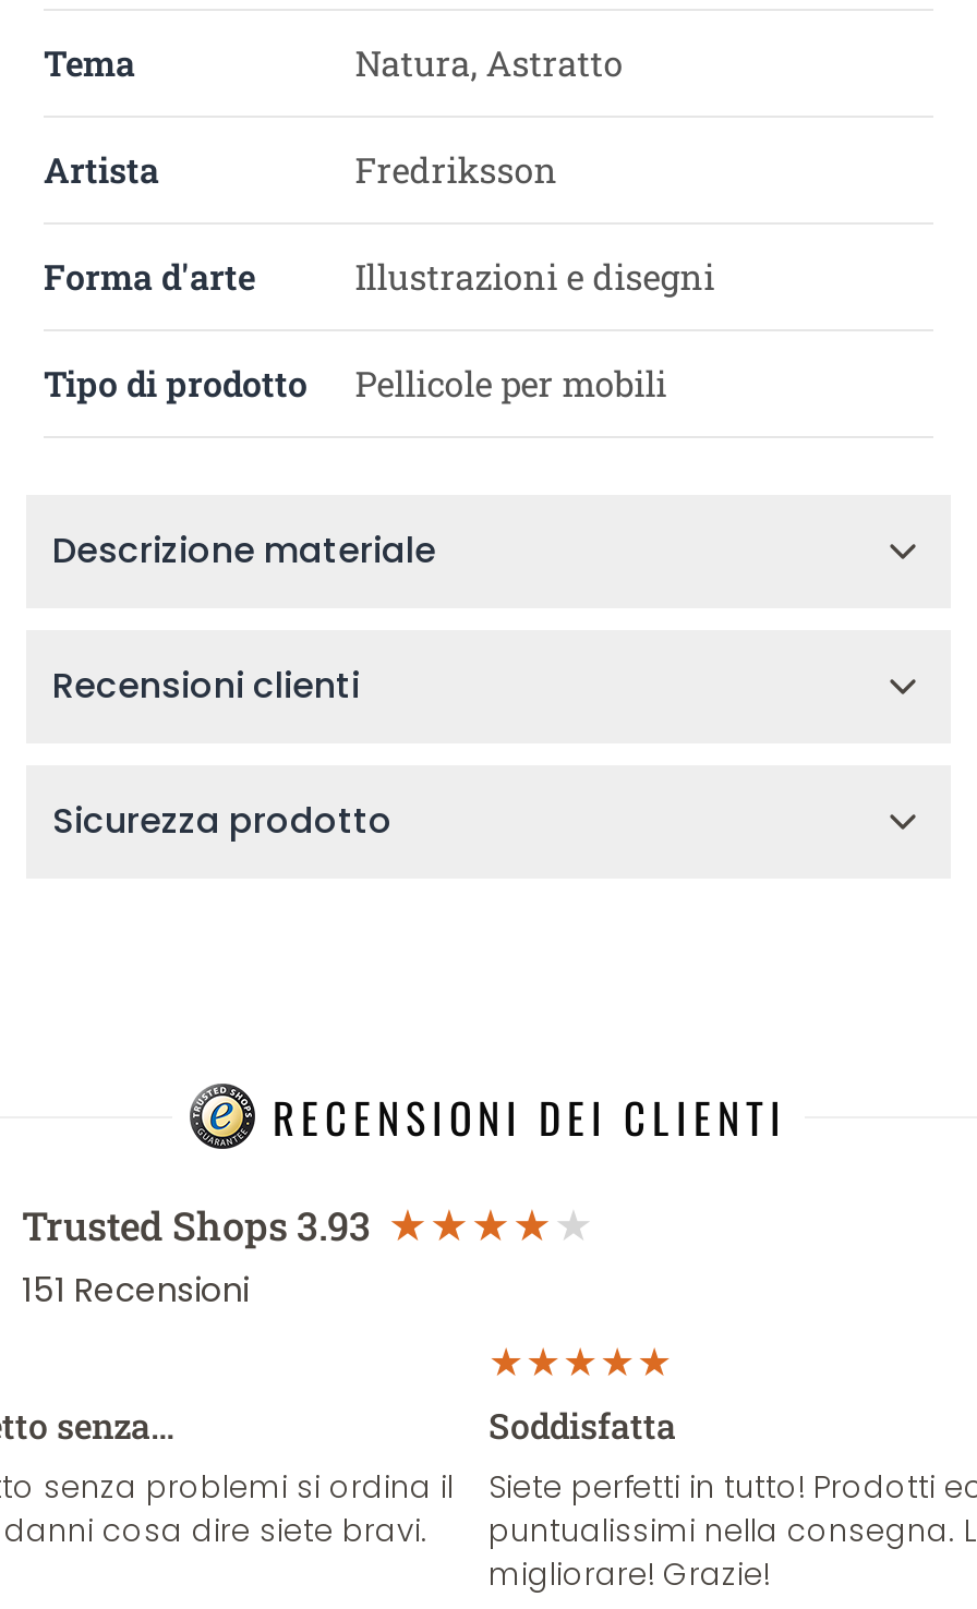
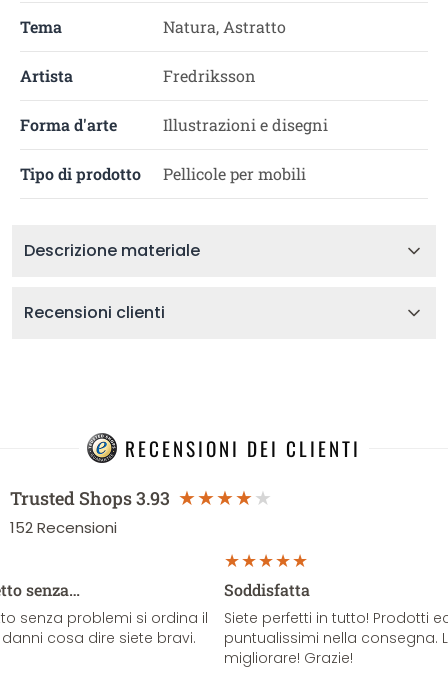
- Sicurezza prodotto

- 151 Recensioni
+ 152 Recensioni
